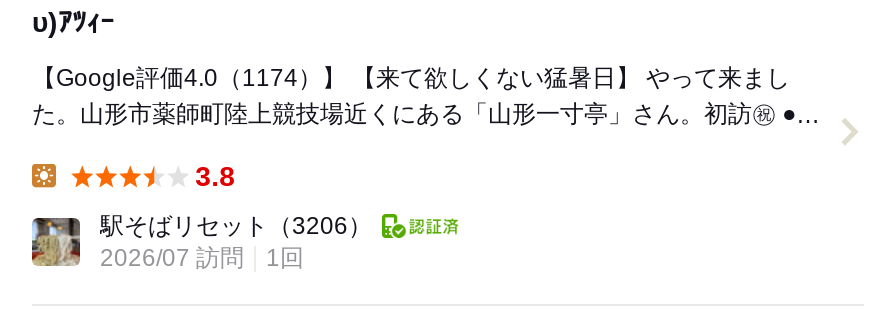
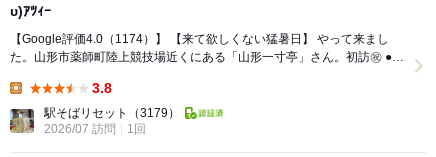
- 駅そばリセット（3206）
+ 駅そばリセット（3179）
